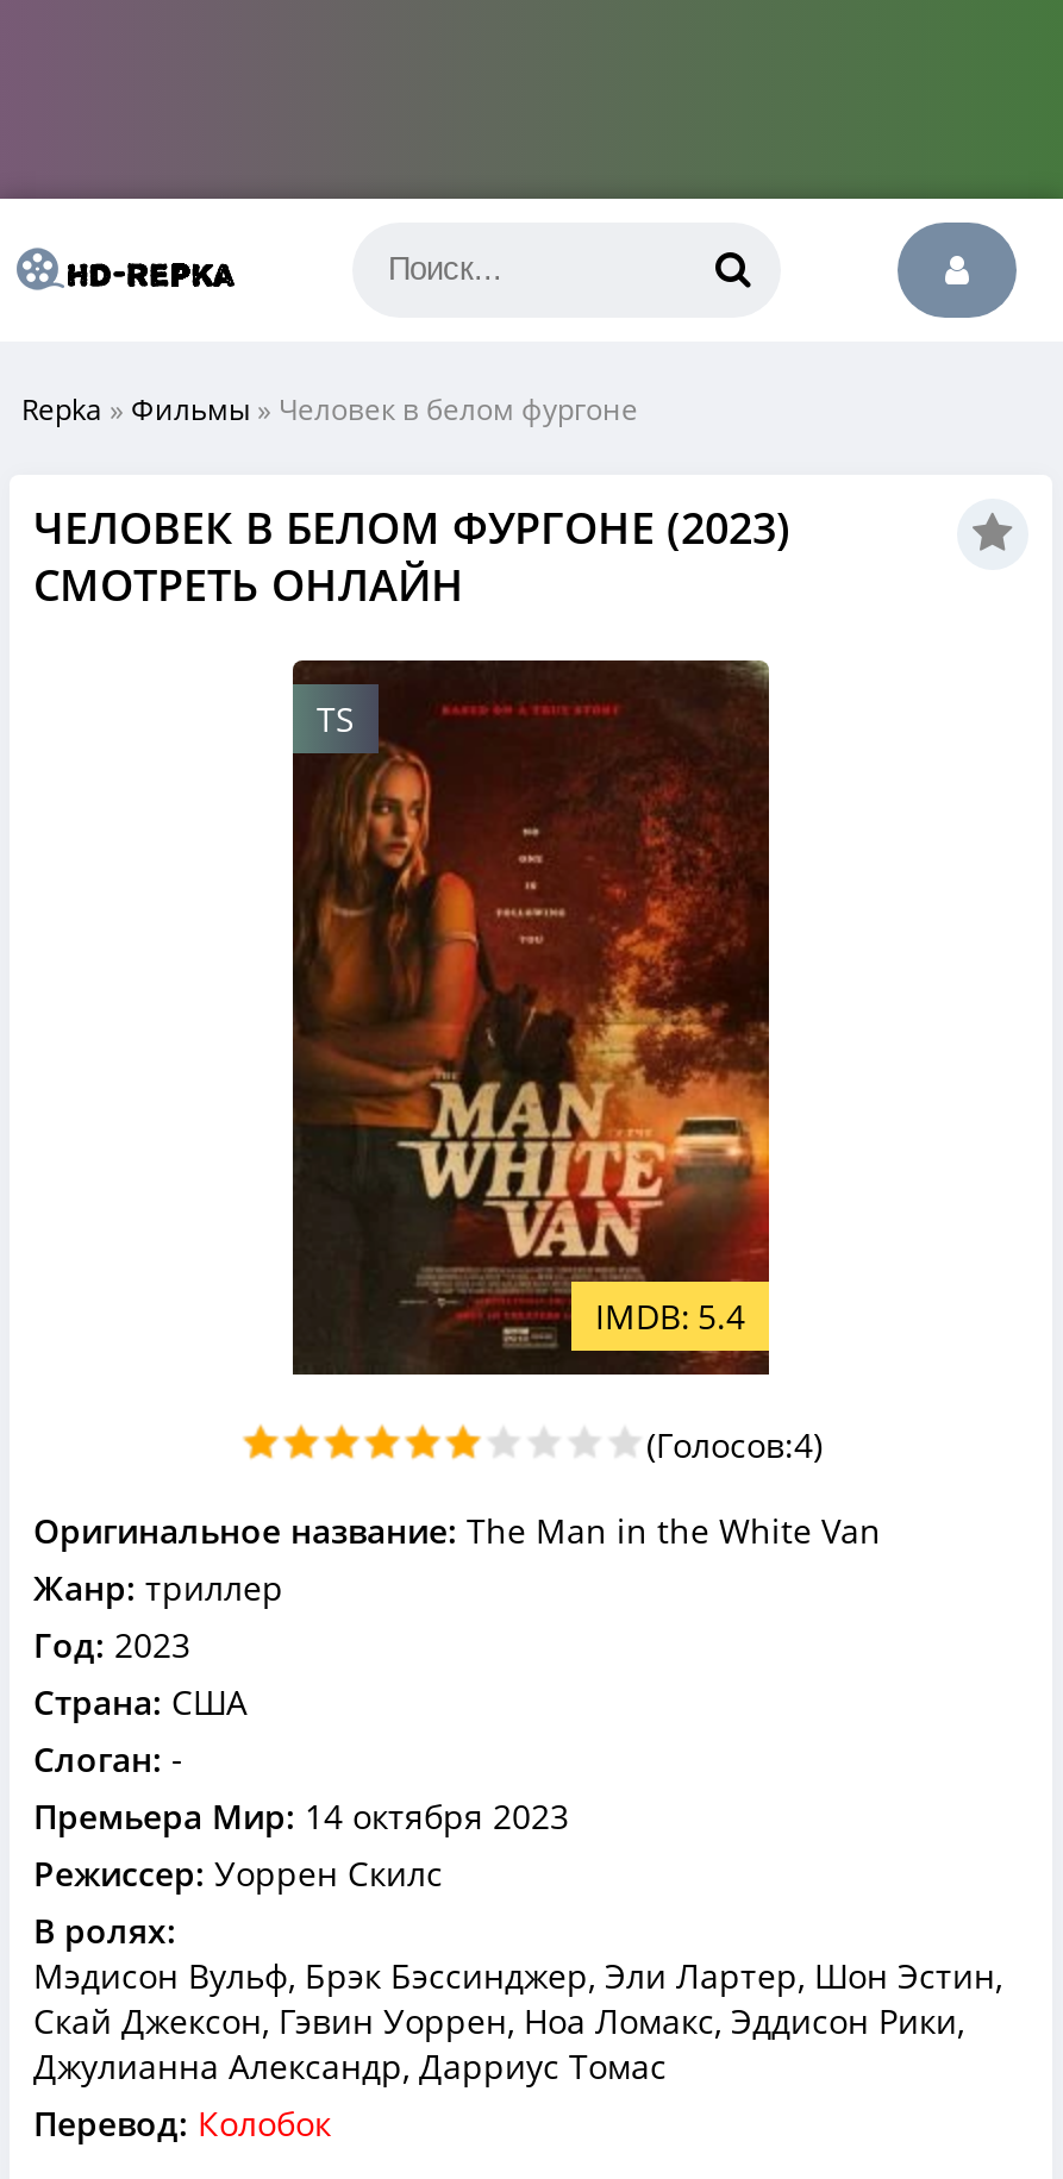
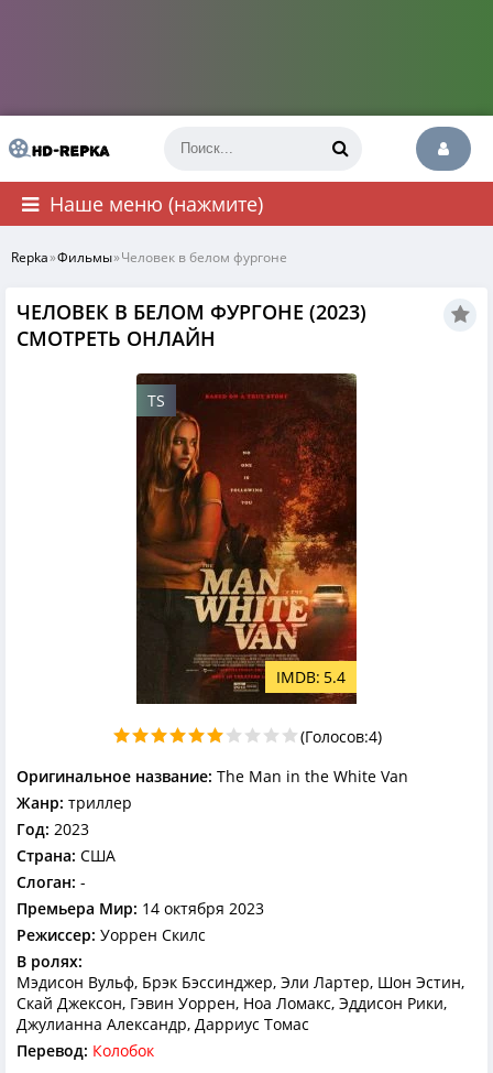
+ Наше меню (нажмите)
